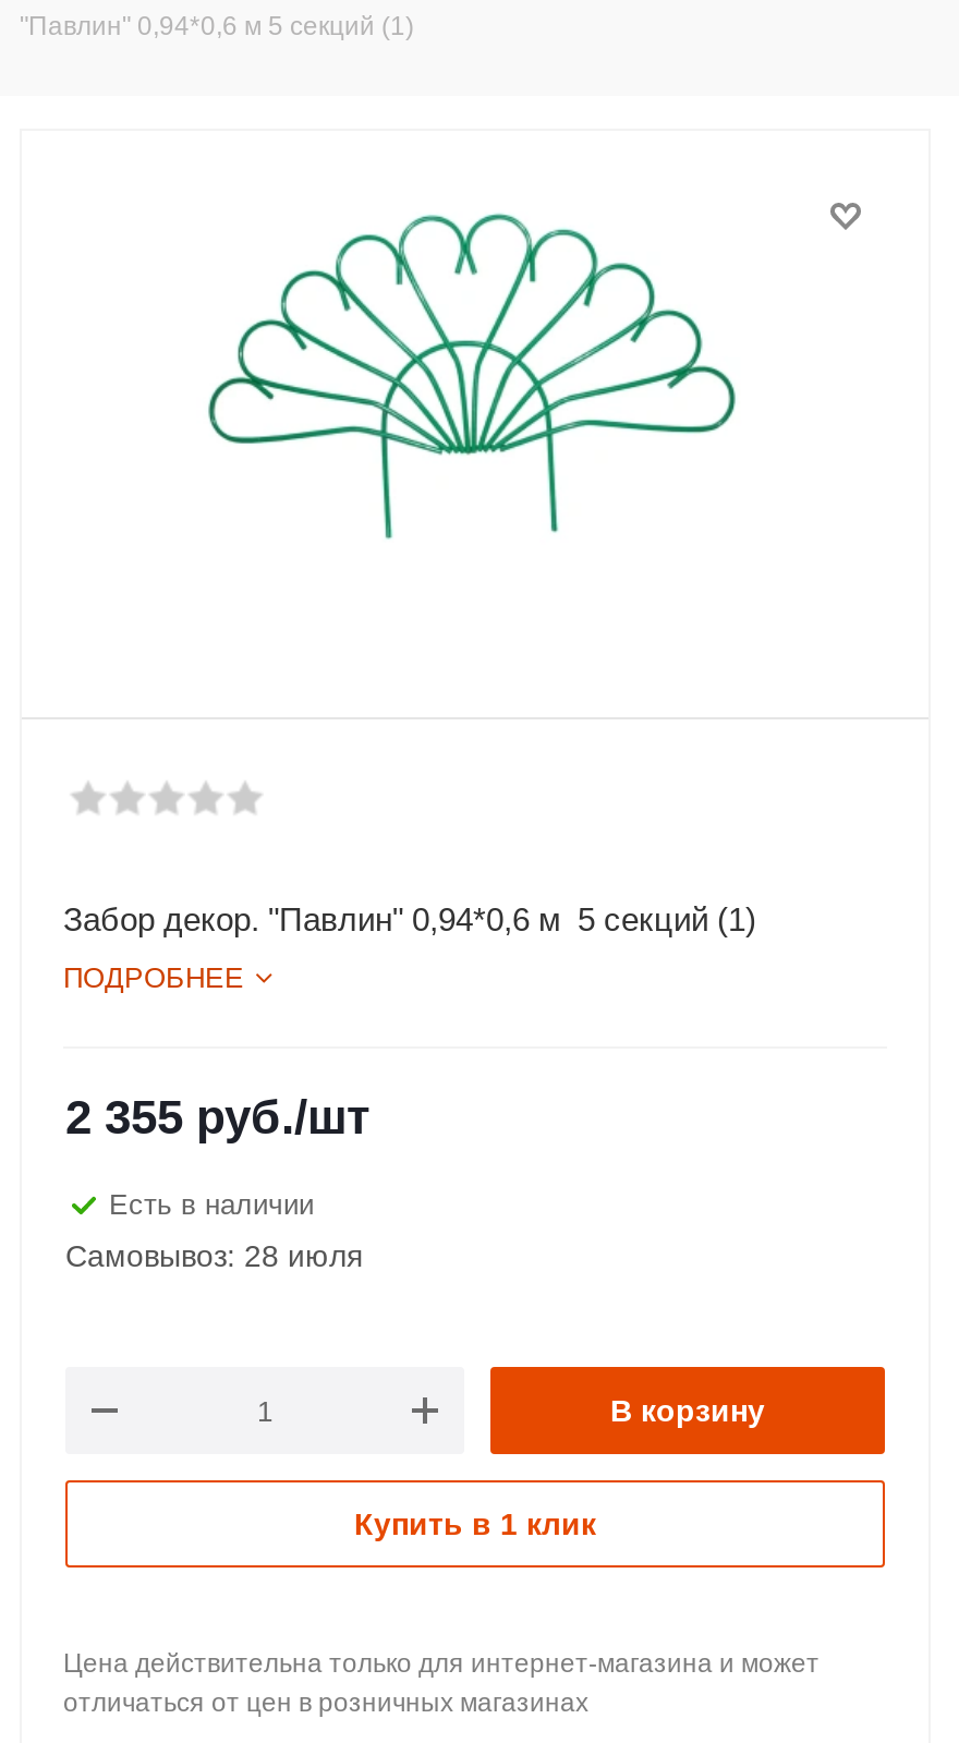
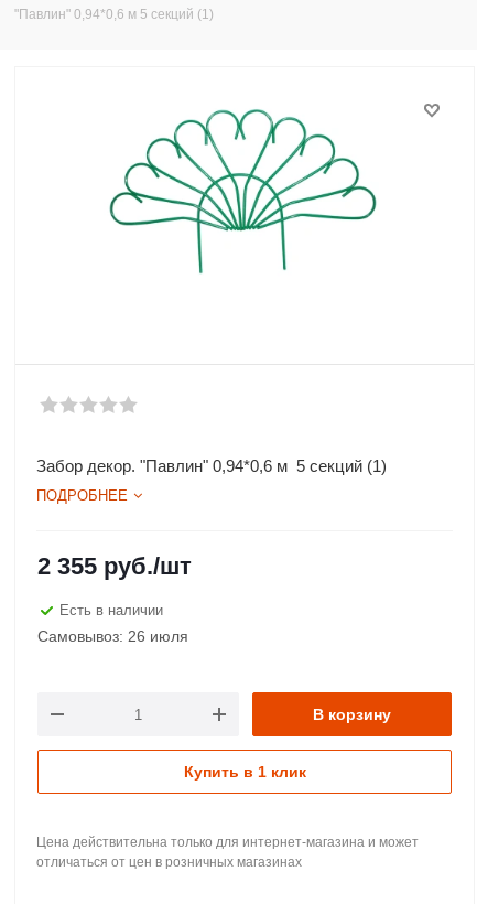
- Самовывоз: 28 июля
+ Самовывоз: 26 июля
